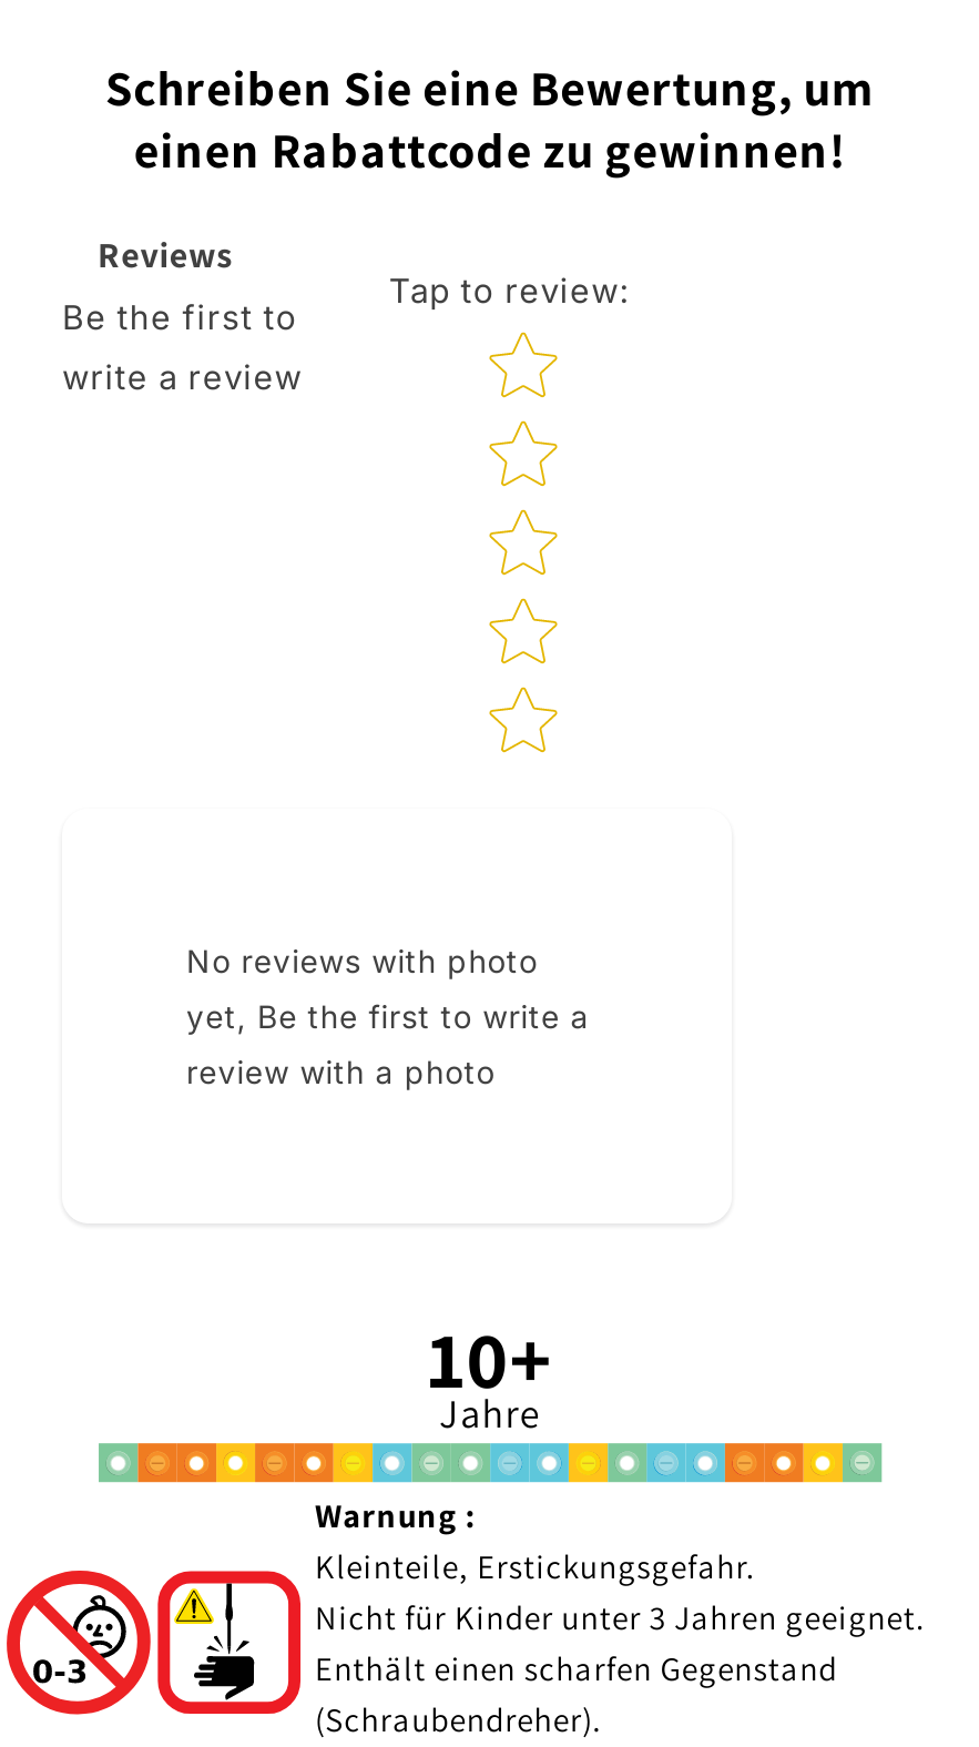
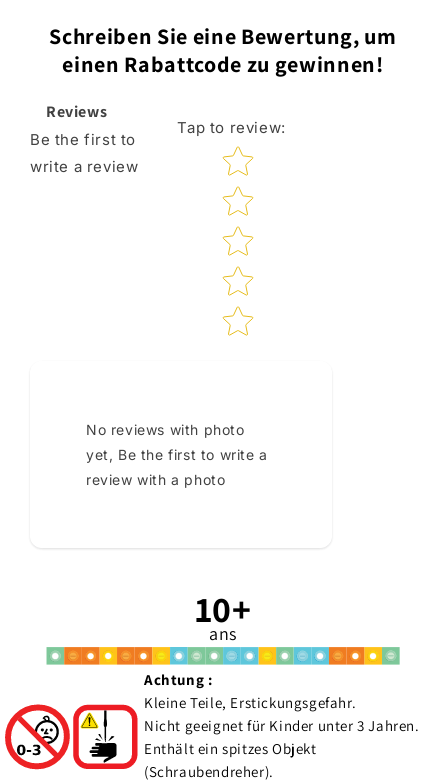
- Jahre
+ ans

- Warnung :
- Kleinteile, Erstickungsgefahr.
- Nicht für Kinder unter 3 Jahren geeignet.
- Enthält einen scharfen Gegenstand
+ Achtung :
+ Kleine Teile, Erstickungsgefahr.
+ Nicht geeignet für Kinder unter 3 Jahren.
+ Enthält ein spitzes Objekt
